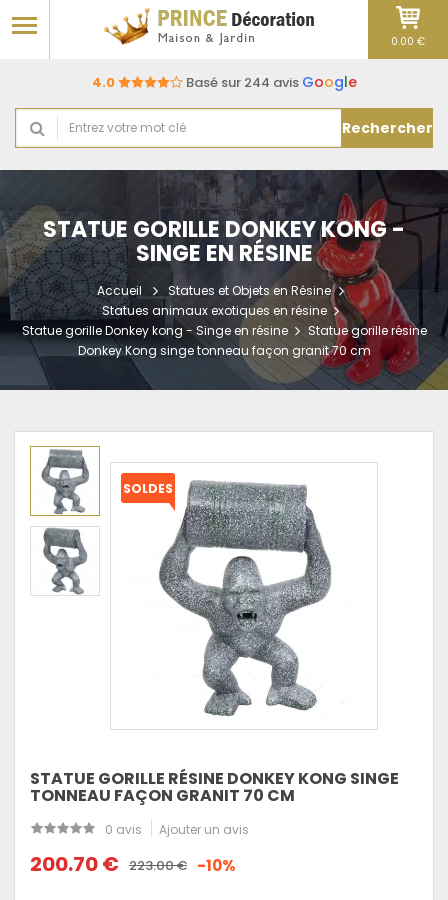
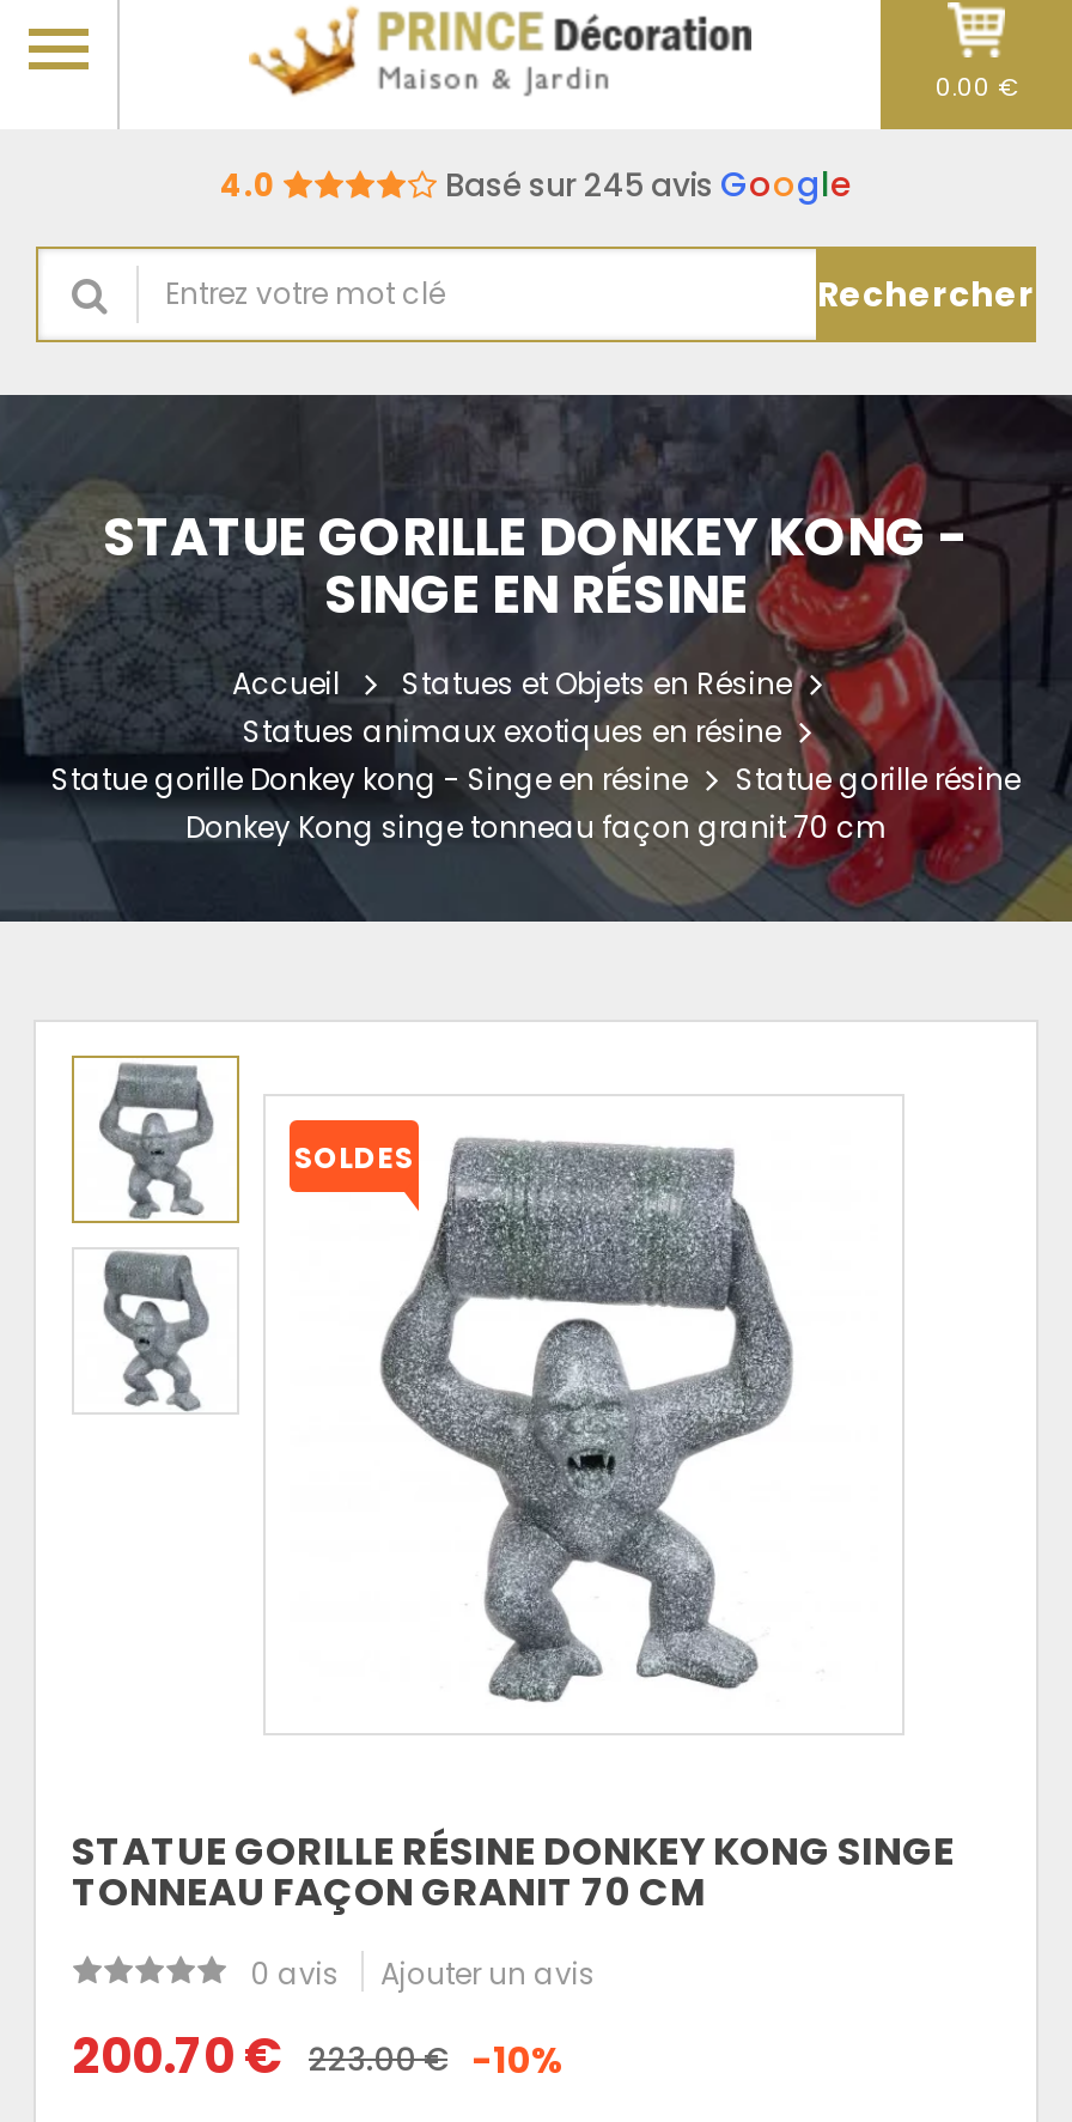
- Basé sur 244 avis Google
+ Basé sur 245 avis Google
